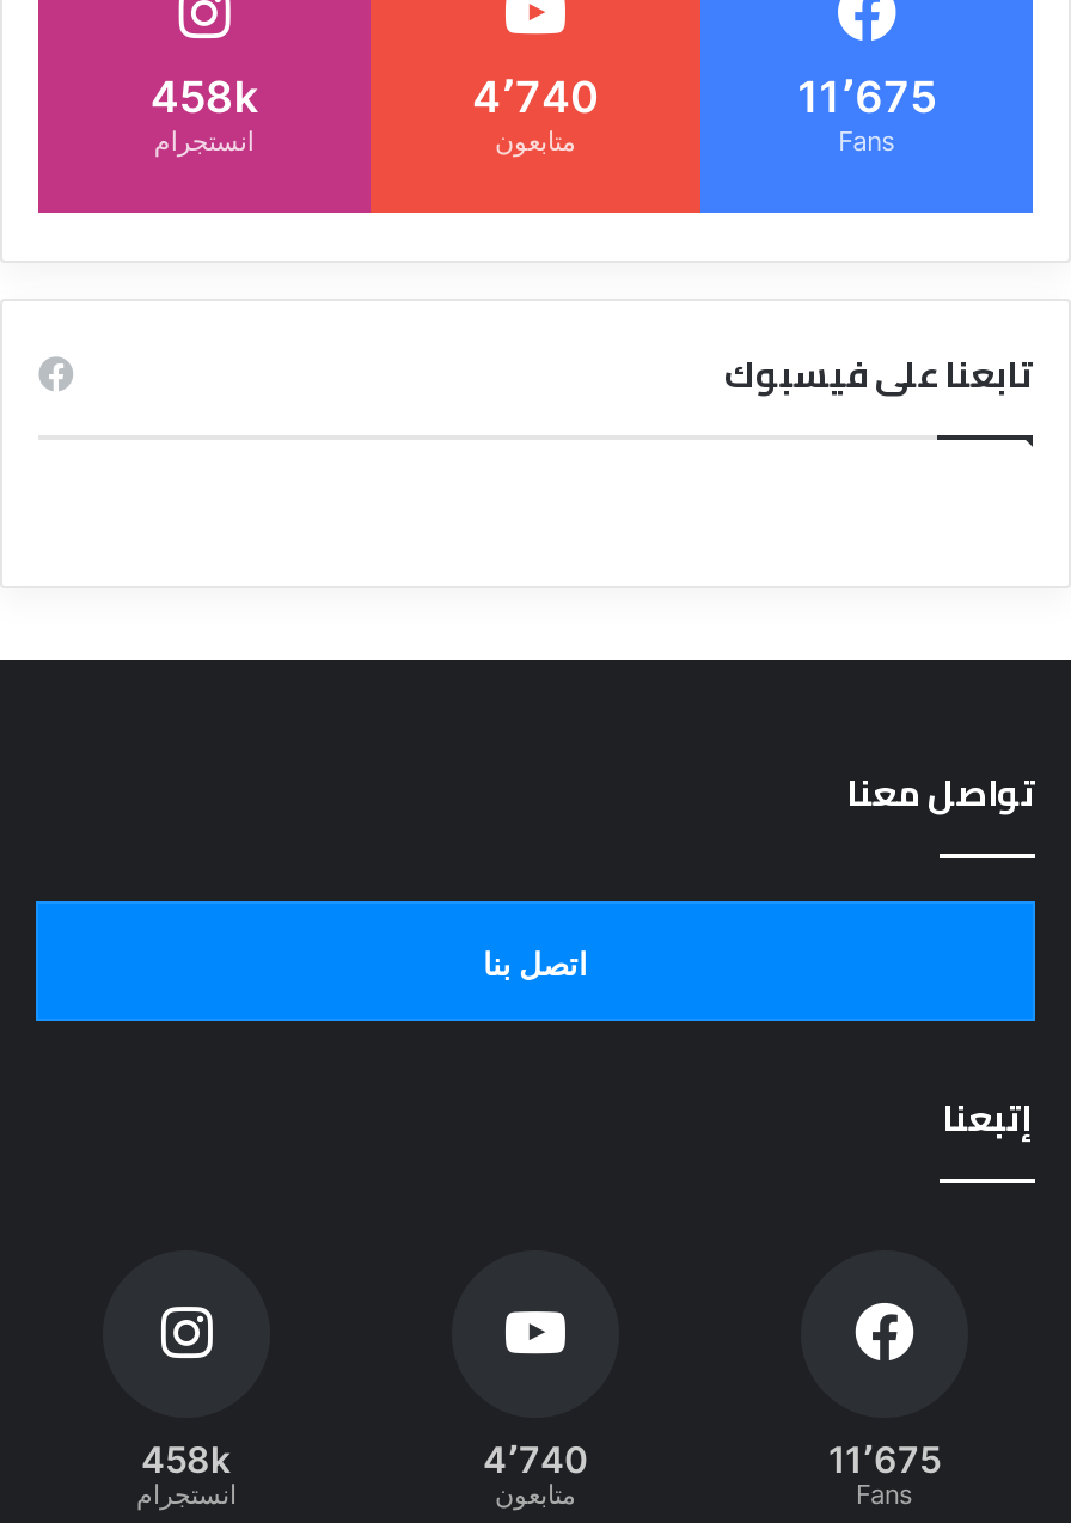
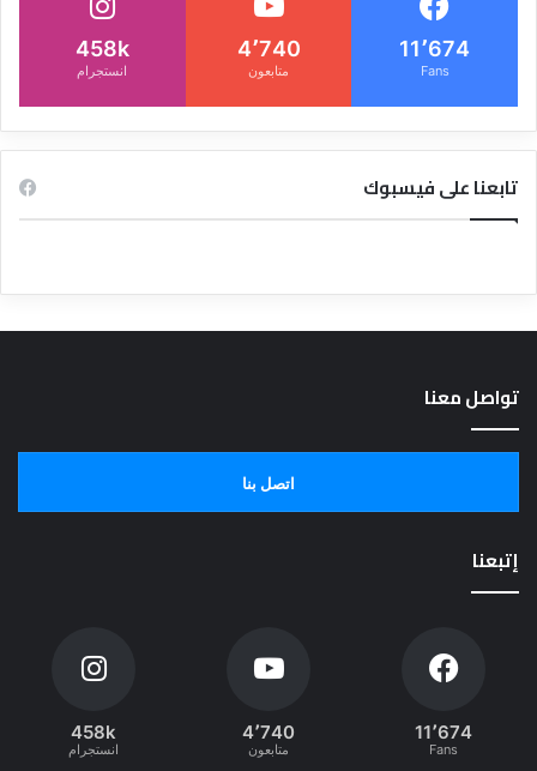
- 11٬675
+ 11٬674

- 11٬675
+ 11٬674
